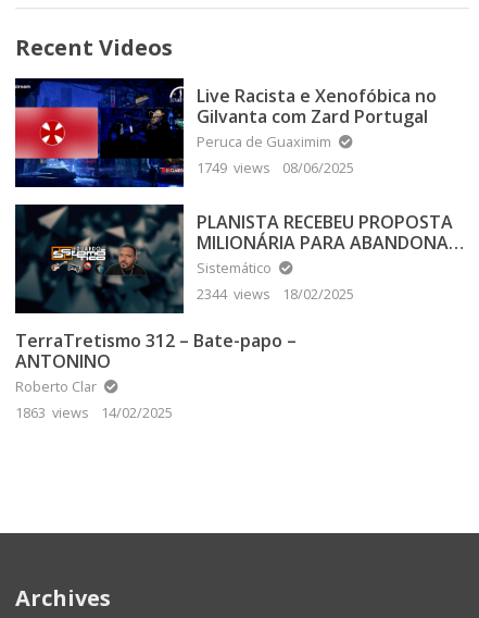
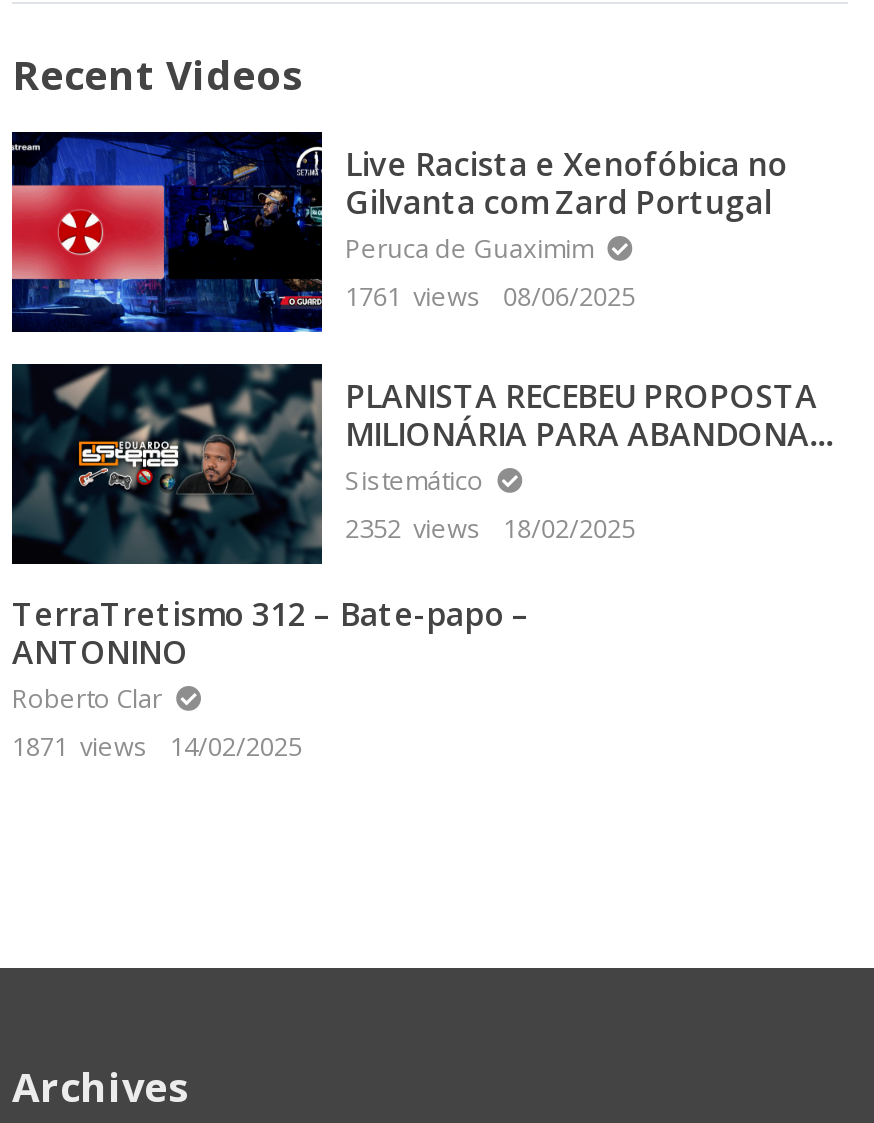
- 1749 views 08/06/2025
+ 1761 views 08/06/2025

- 2344 views 18/02/2025
+ 2352 views 18/02/2025

- 1863 views 14/02/2025
+ 1871 views 14/02/2025
